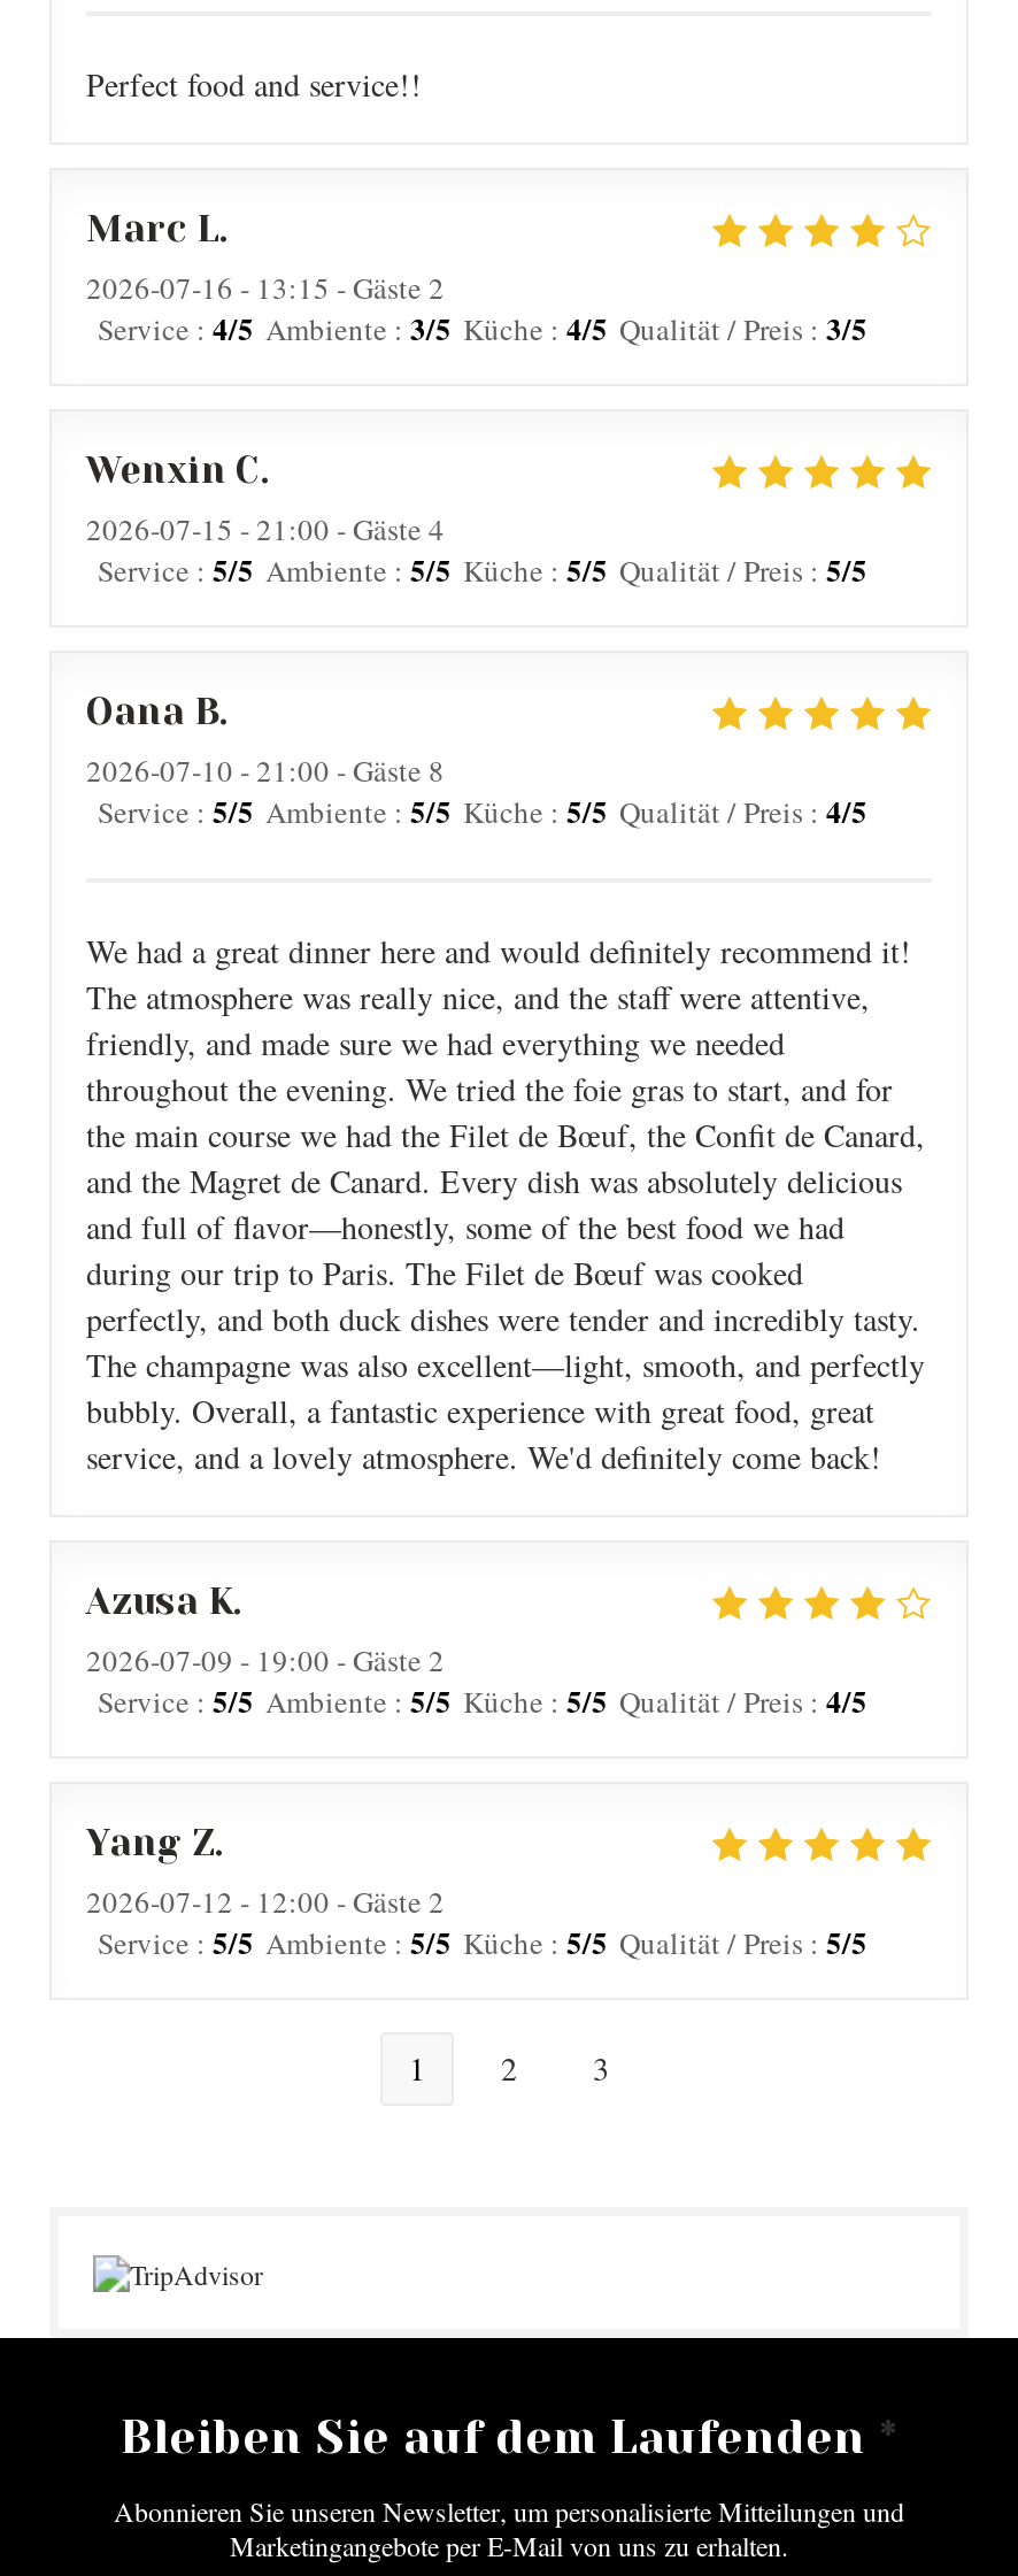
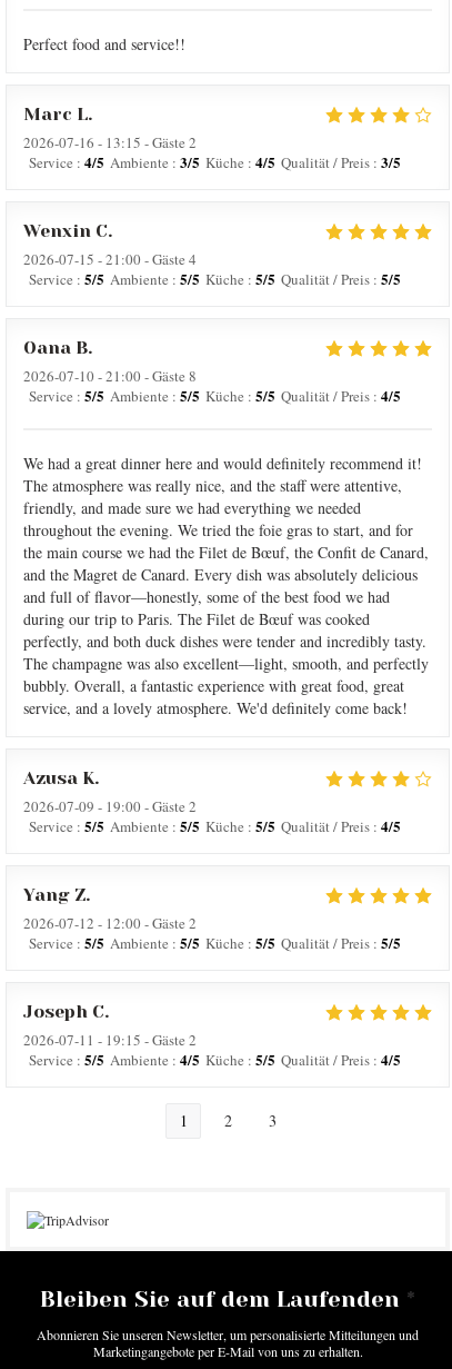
+ Joseph C
+ 2026-07-11 - 19:15 - Gäste 2
+ Service: 5/5 Ambiente: 4/5 Küche: 5/5 Qualität / Preis: 4/5
